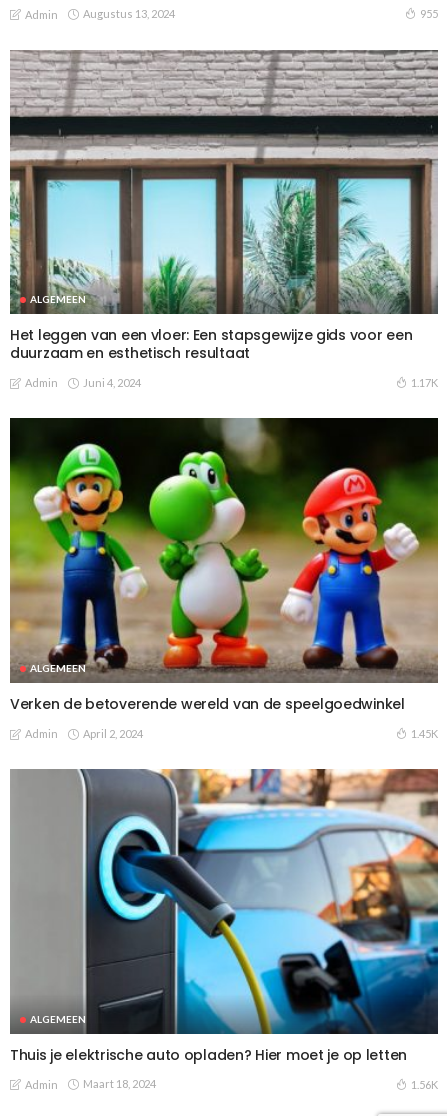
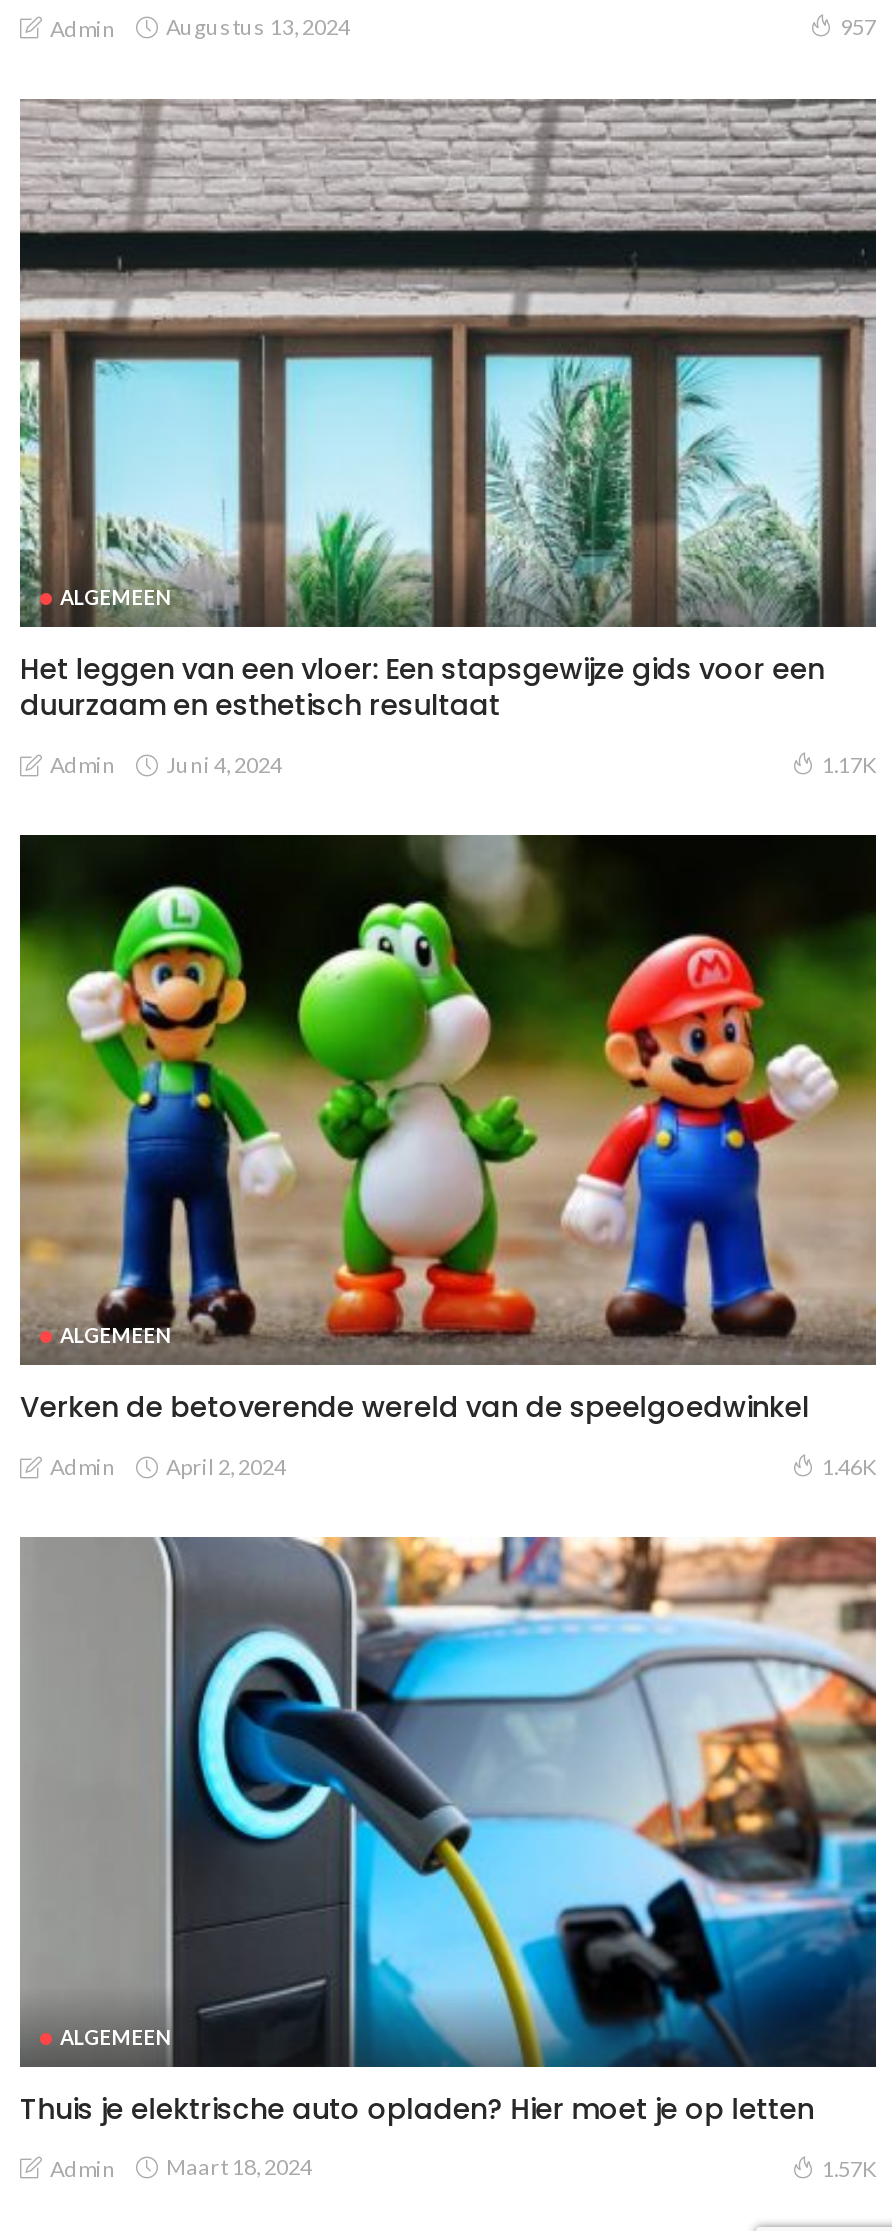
- 955
+ 957

- 1.45K
+ 1.46K

- 1.56K
+ 1.57K
